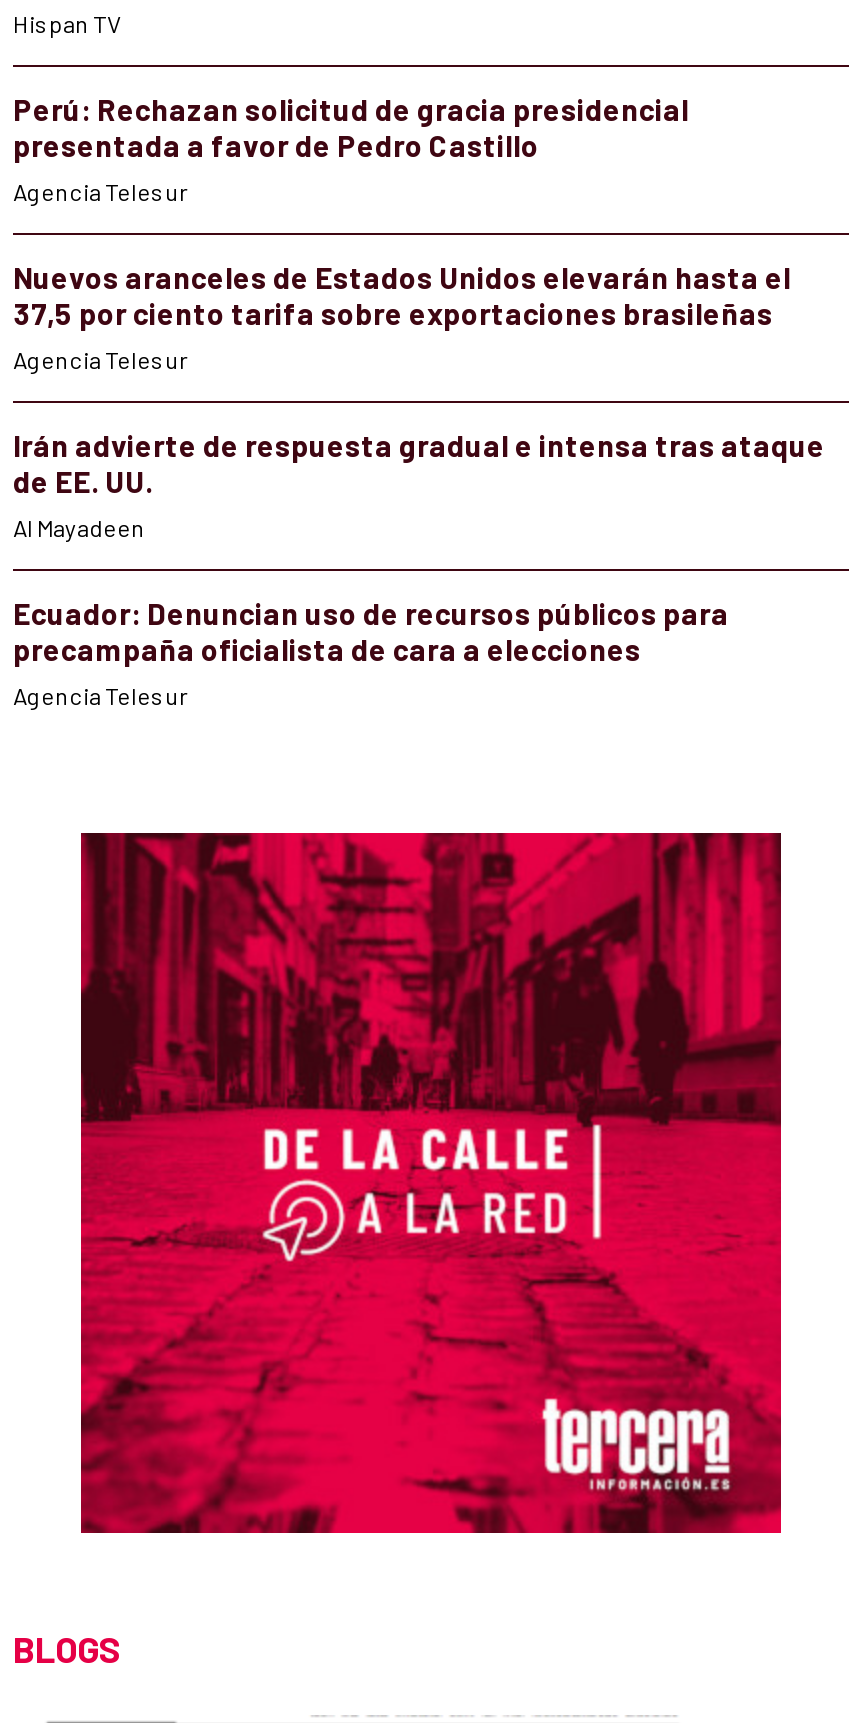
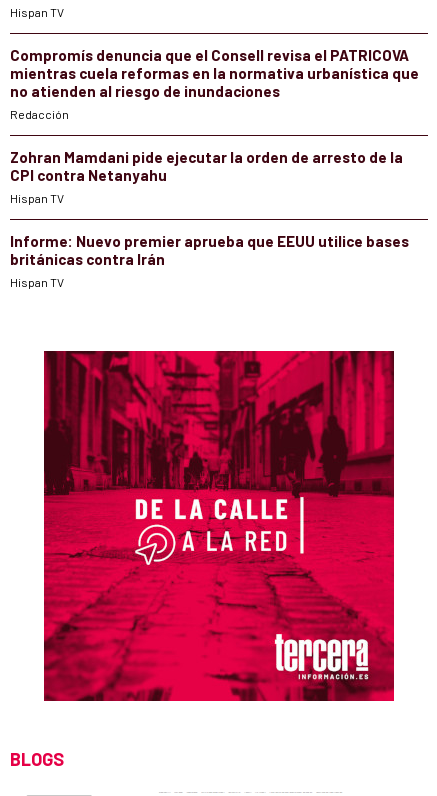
- Perú: Rechazan solicitud de gracia presidencial
- presentada a favor de Pedro Castillo
- Agencia Telesur
- Nuevos aranceles de Estados Unidos elevarán hasta el
- 37,5 por ciento tarifa sobre exportaciones brasileñas
- Agencia Telesur
- Irán advierte de respuesta gradual e intensa tras ataque
- de EE. UU.
- Al Mayadeen
- Ecuador: Denuncian uso de recursos públicos para
- precampaña oficialista de cara a elecciones
- Agencia Telesur
+ Compromís denuncia que el Consell revisa el PATRICOVA
+ mientras cuela reformas en la normativa urbanística que
+ no atienden al riesgo de inundaciones
+ Redacción
+ Zohran Mamdani pide ejecutar la orden de arresto de la
+ CPI contra Netanyahu
+ Hispan TV
+ Informe: Nuevo premier aprueba que EEUU utilice bases
+ británicas contra Irán
+ Hispan TV
